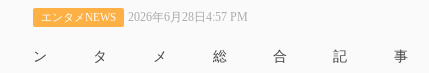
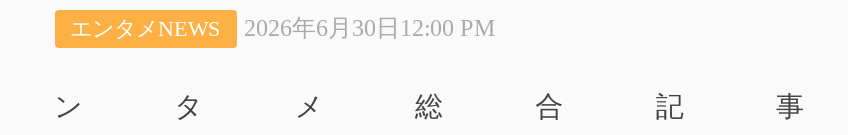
- エンタメNEWS 2026年6月28日4:57 PM
+ エンタメNEWS 2026年6月30日12:00 PM
